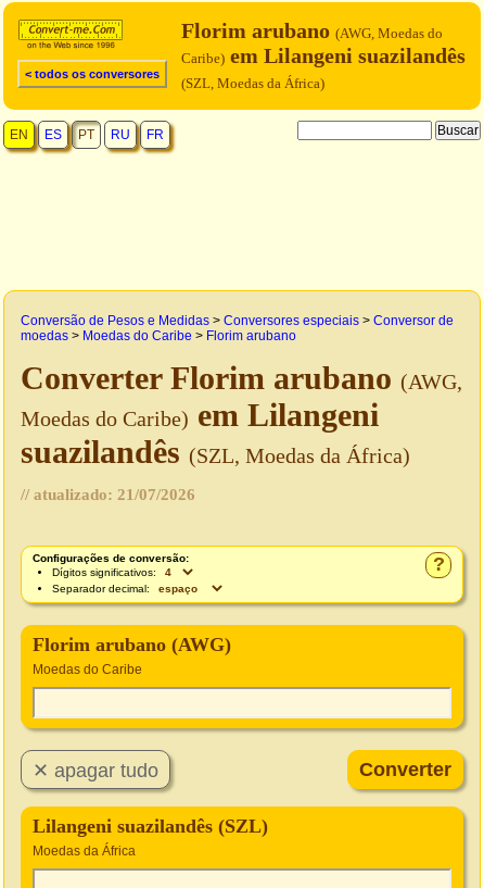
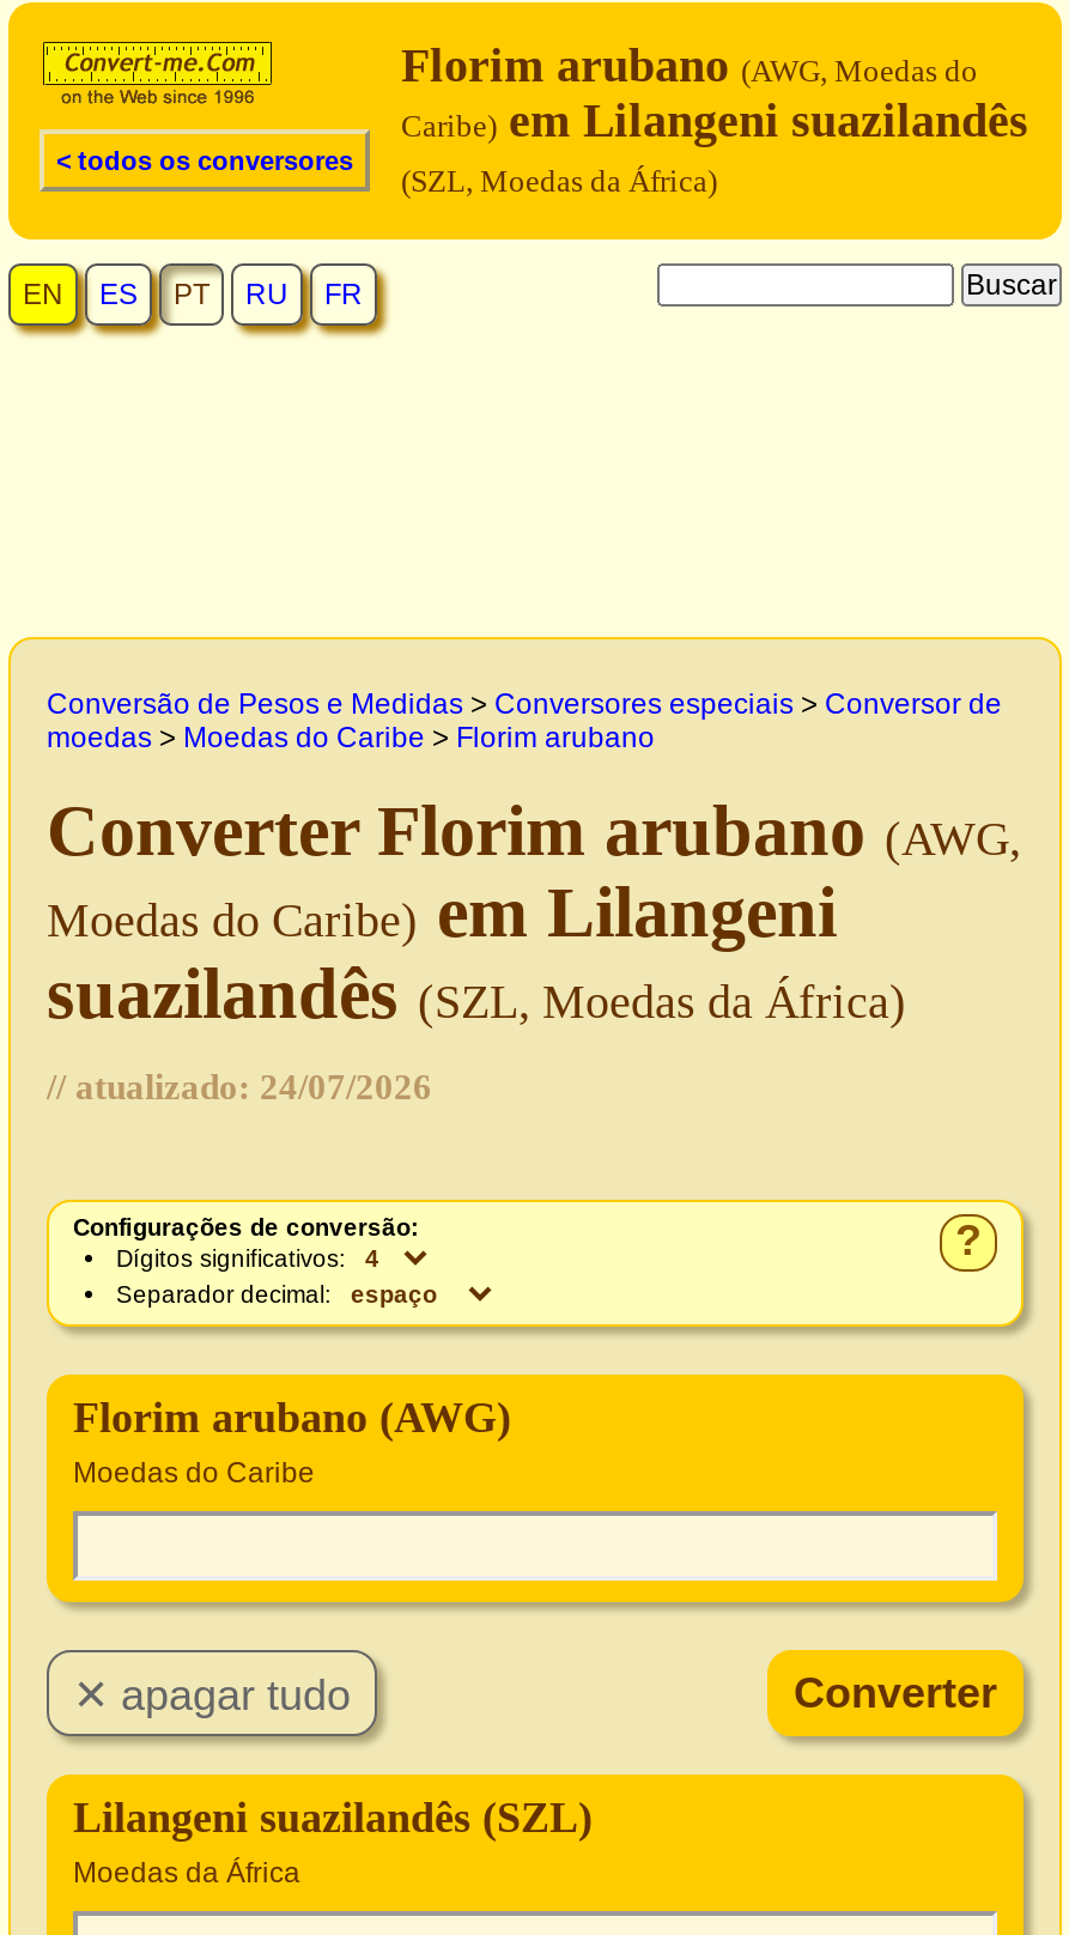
- // atualizado: 21/07/2026
+ // atualizado: 24/07/2026
